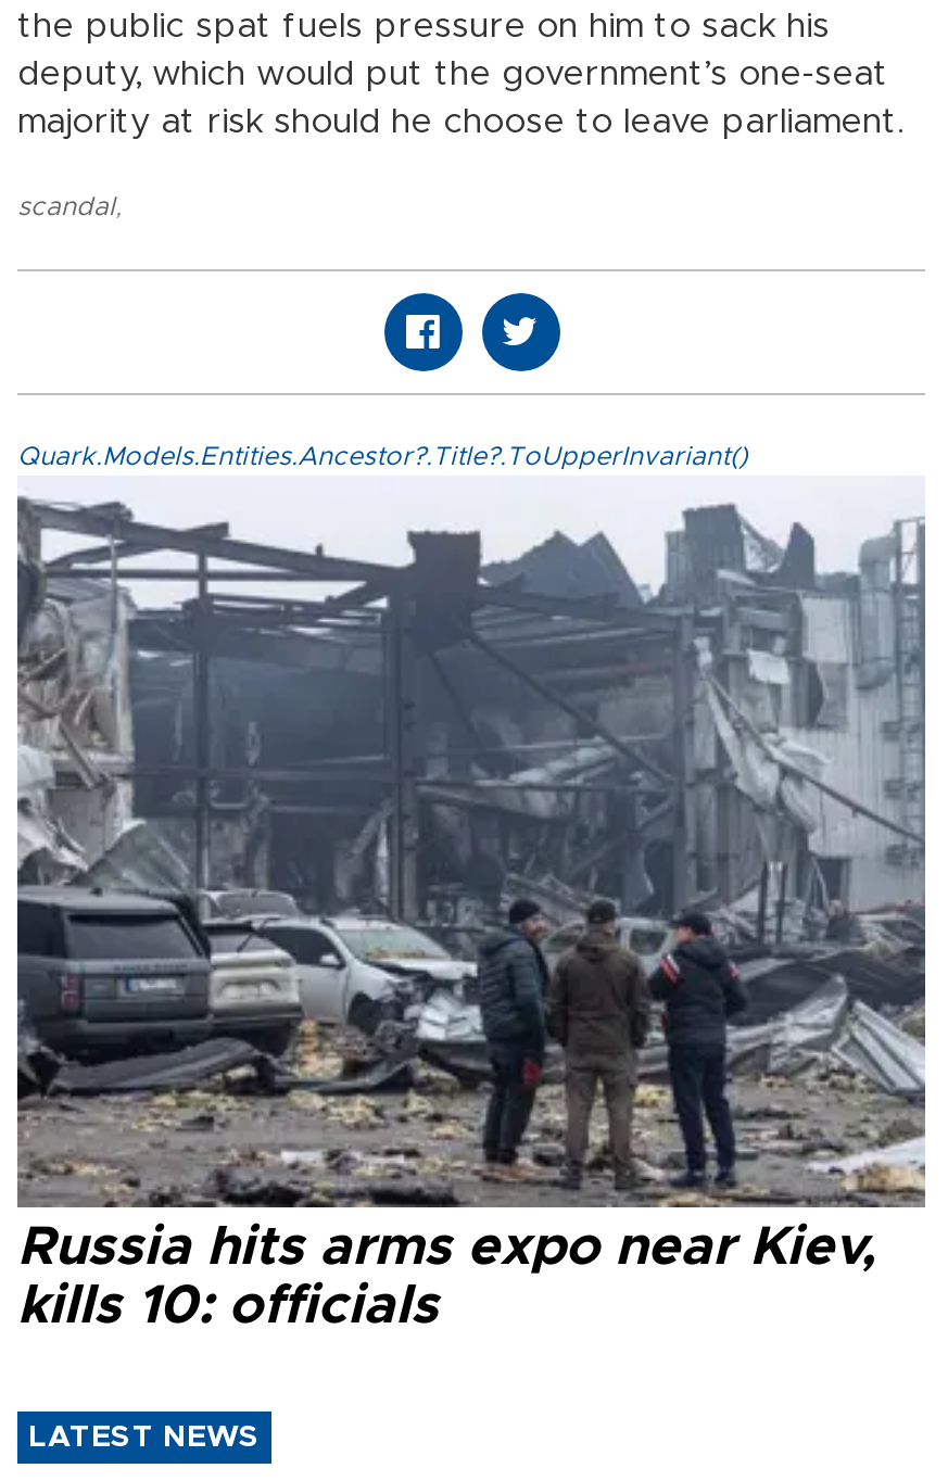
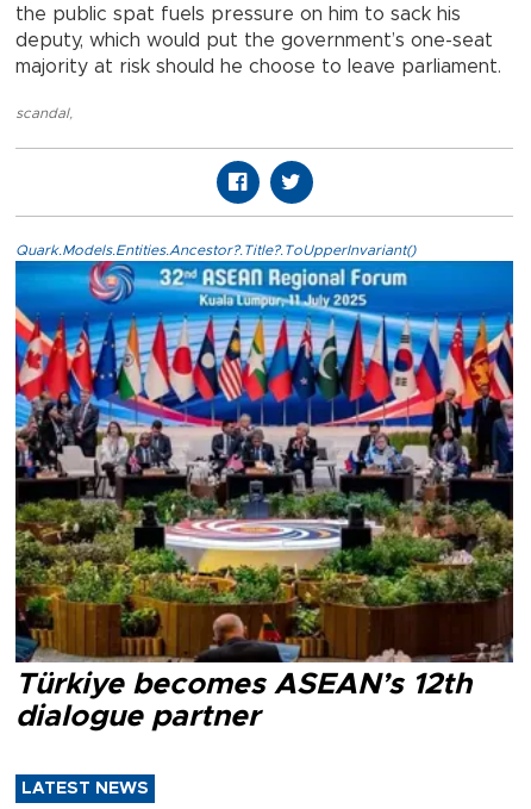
- [image]
- Russia hits arms expo near Kiev,
- kills 10: officials
+ [image]
+ Türkiye becomes ASEAN’s 12th
+ dialogue partner
